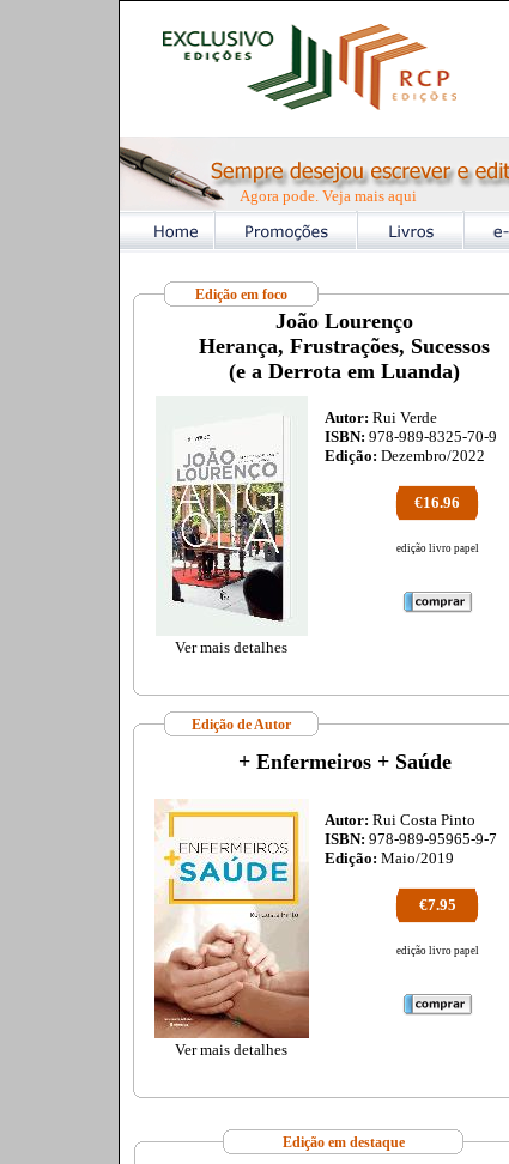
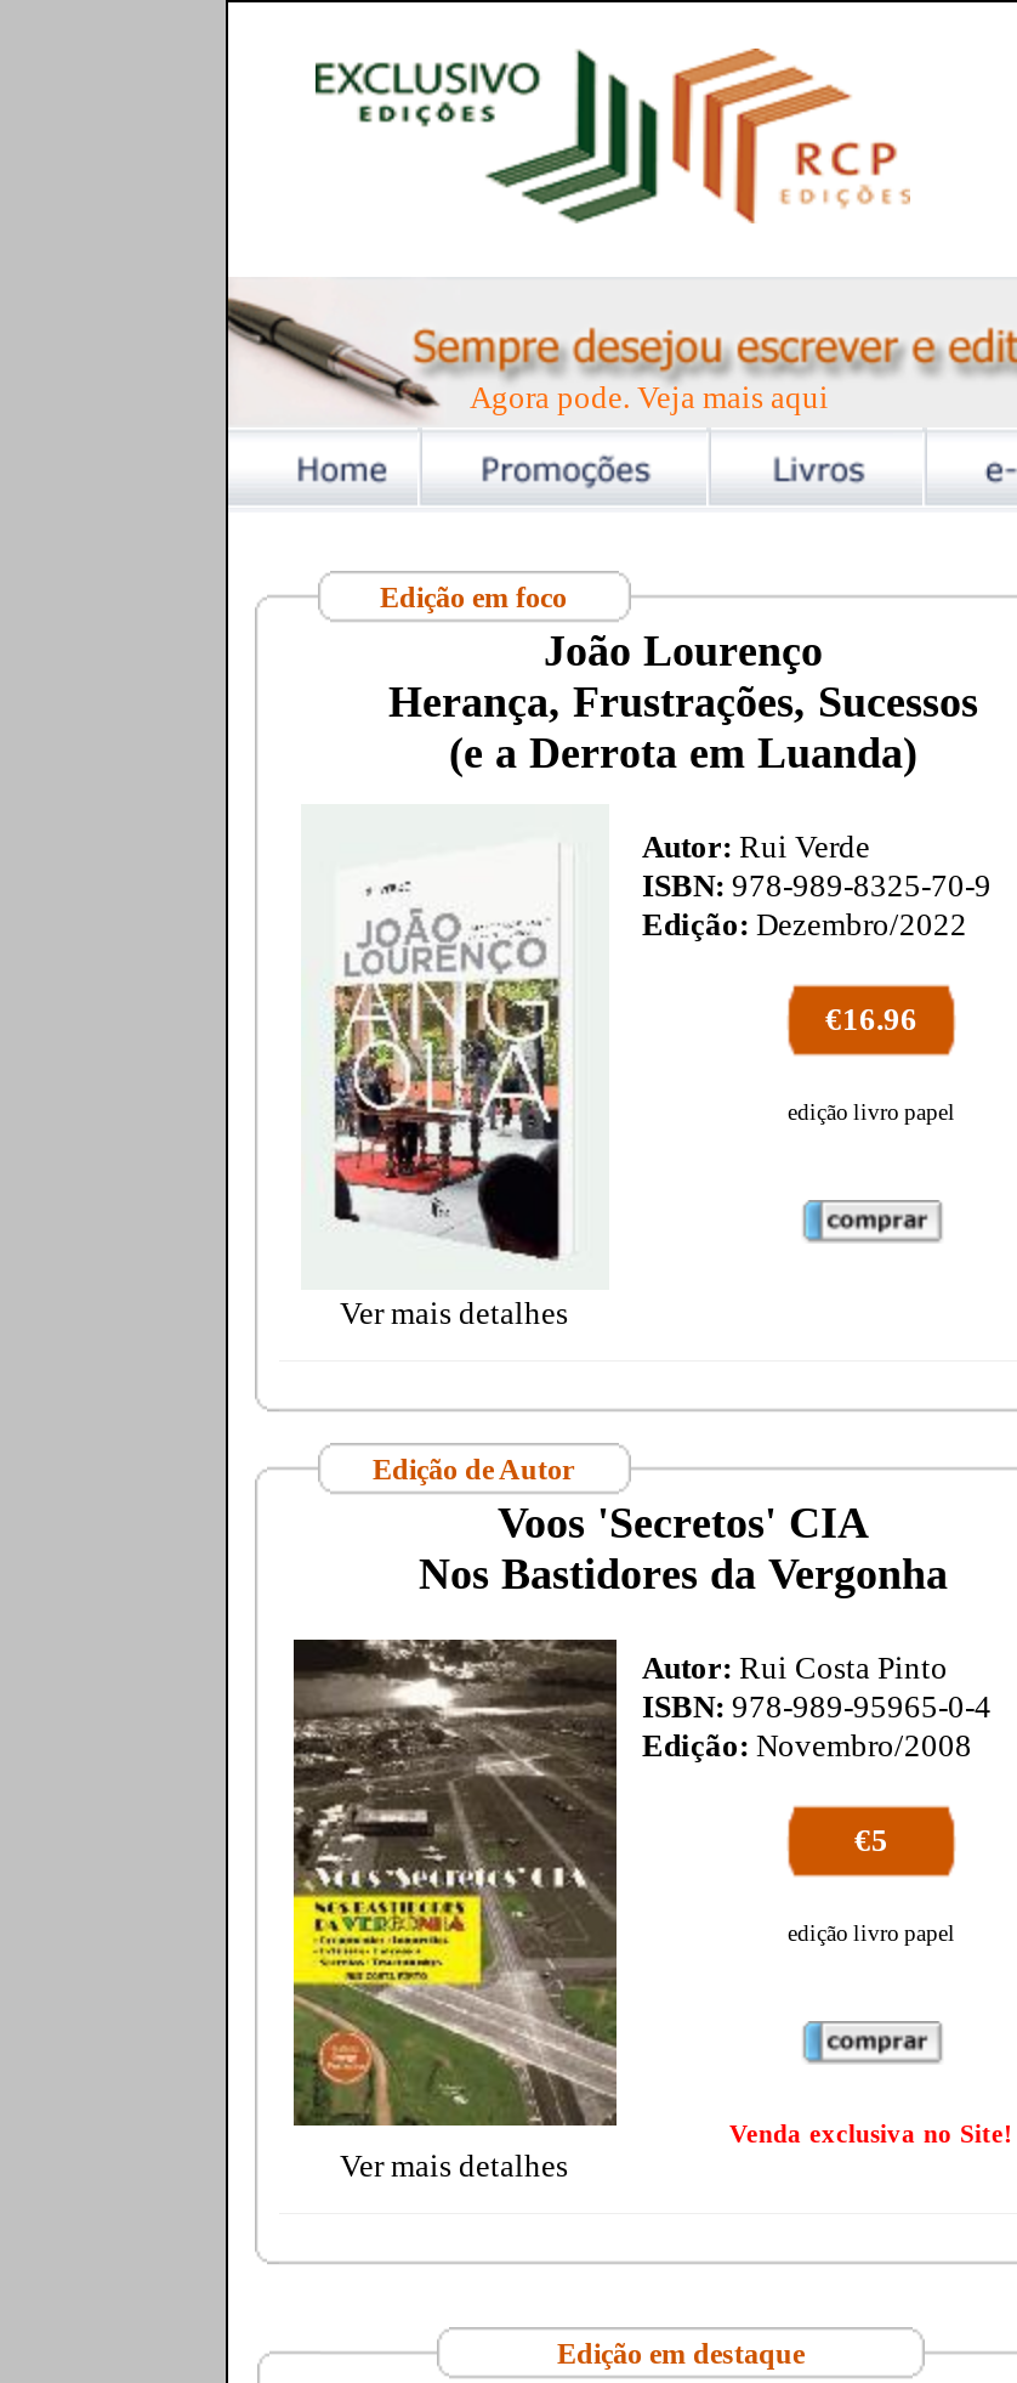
- + Enfermeiros + Saúde
+ Voos 'Secretos' CIA
+ Nos Bastidores da Vergonha

- [image]
- ISBN: 978-989-95965-9-7
+ [image]
+ ISBN: 978-989-95965-0-4

- Edição: Maio/2019
+ Edição: Novembro/2008

- €7.95
+ €5

+ Venda exclusiva no Site!
